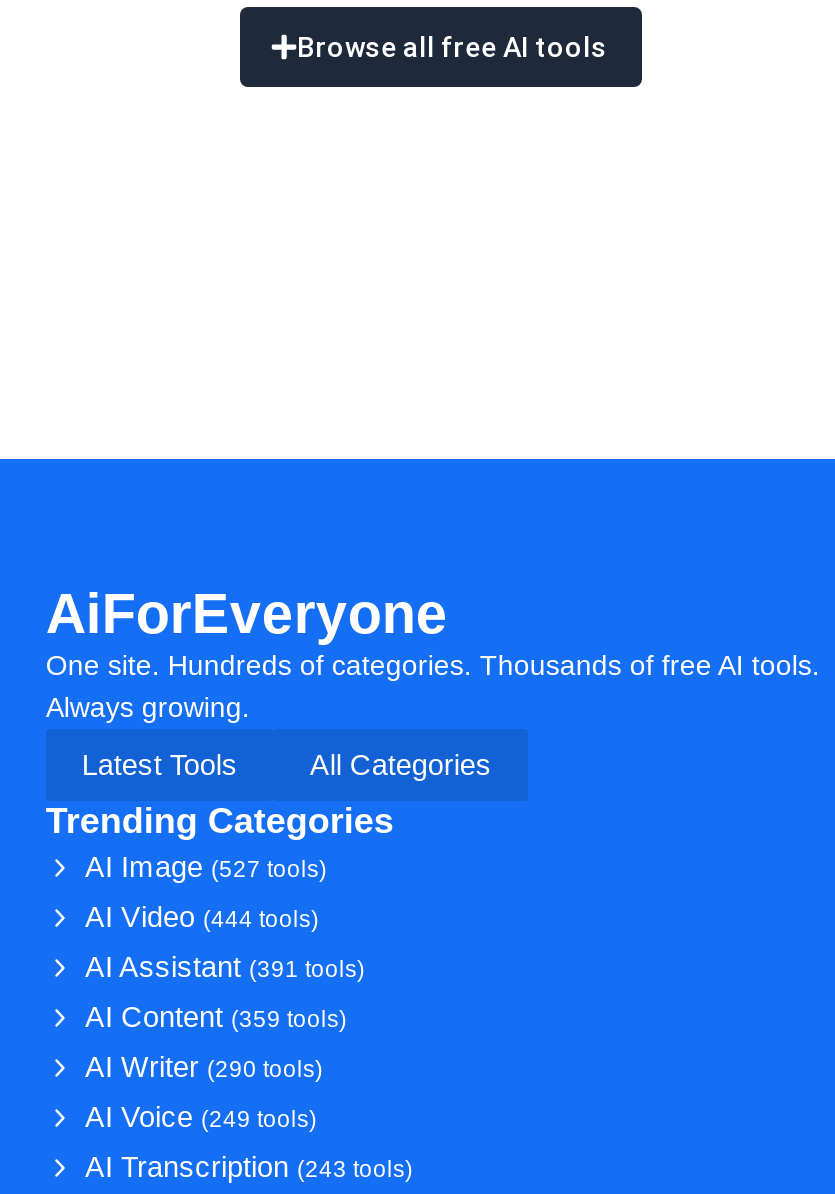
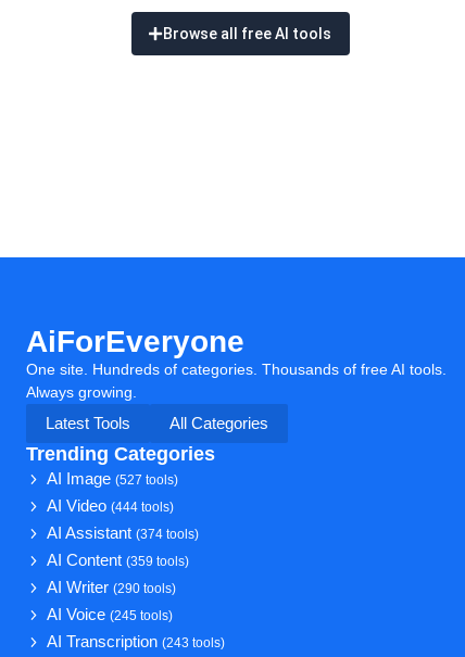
- AI Assistant (391 tools)
+ AI Assistant (374 tools)

- AI Voice (249 tools)
+ AI Voice (245 tools)
